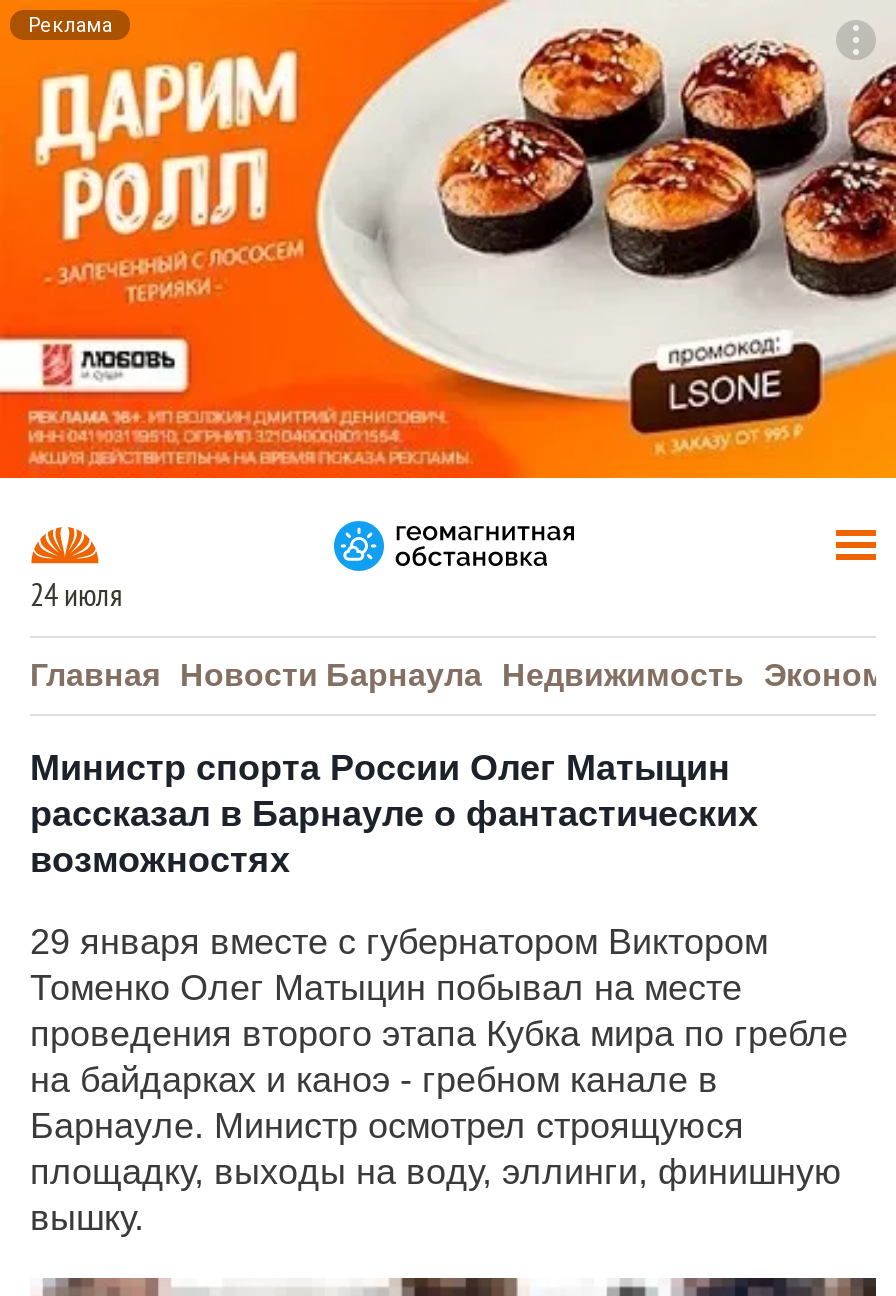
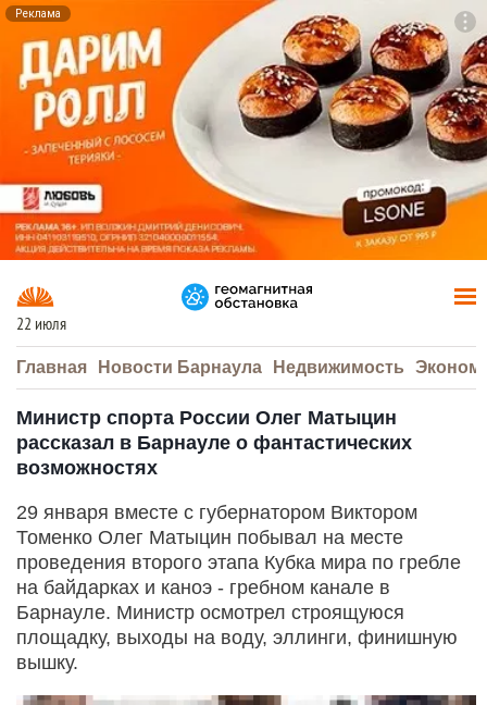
- 24 июля
+ 22 июля
